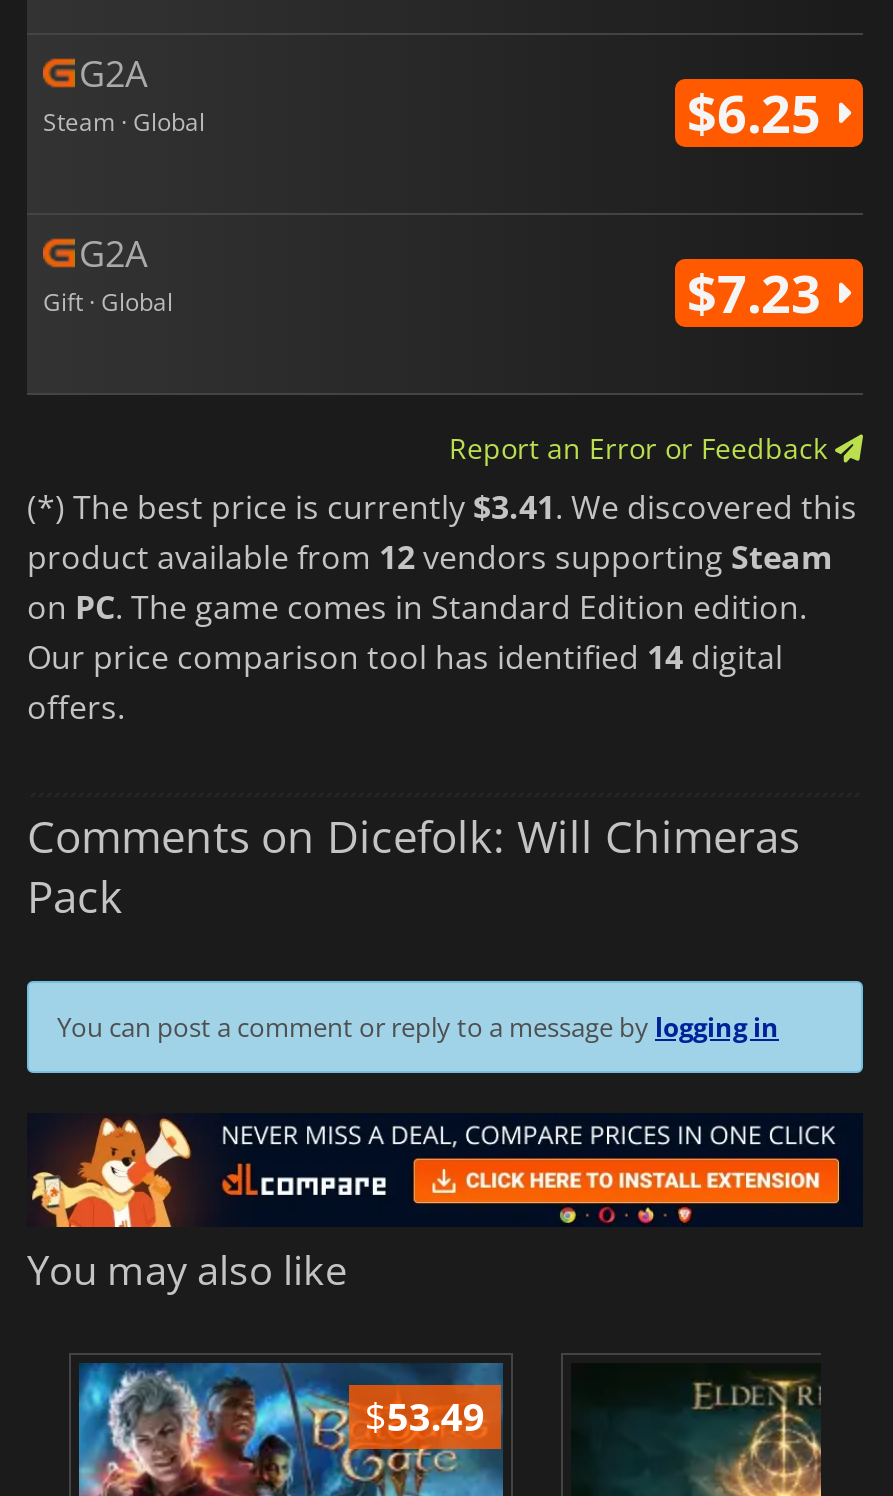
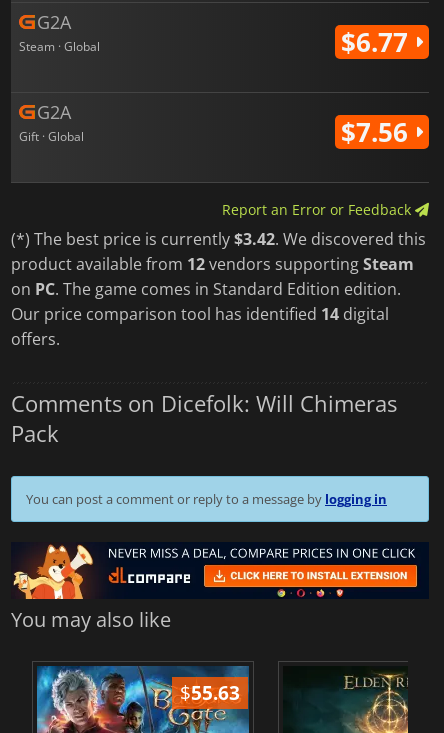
- $6.25
+ $6.77

- $7.23
+ $7.56

- (*) The best price is currently $3.41. We discovered this
+ (*) The best price is currently $3.42. We discovered this

- $53.49
+ $55.63
